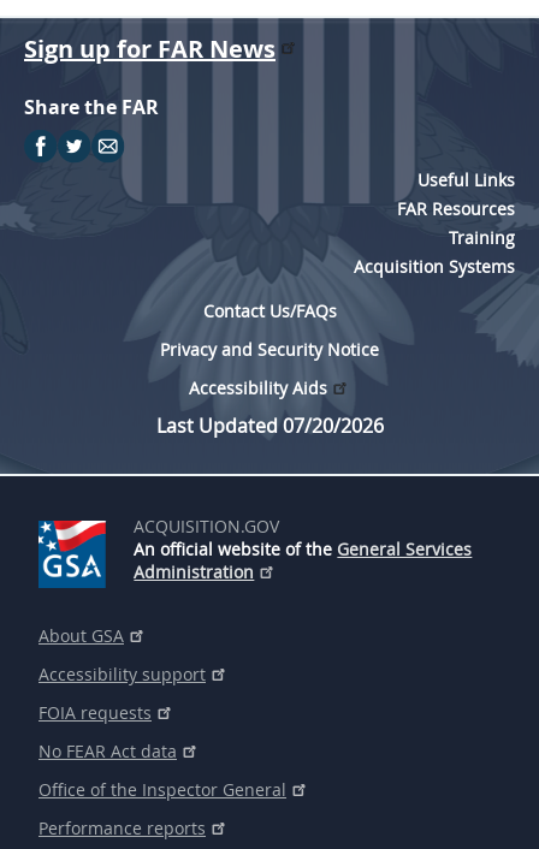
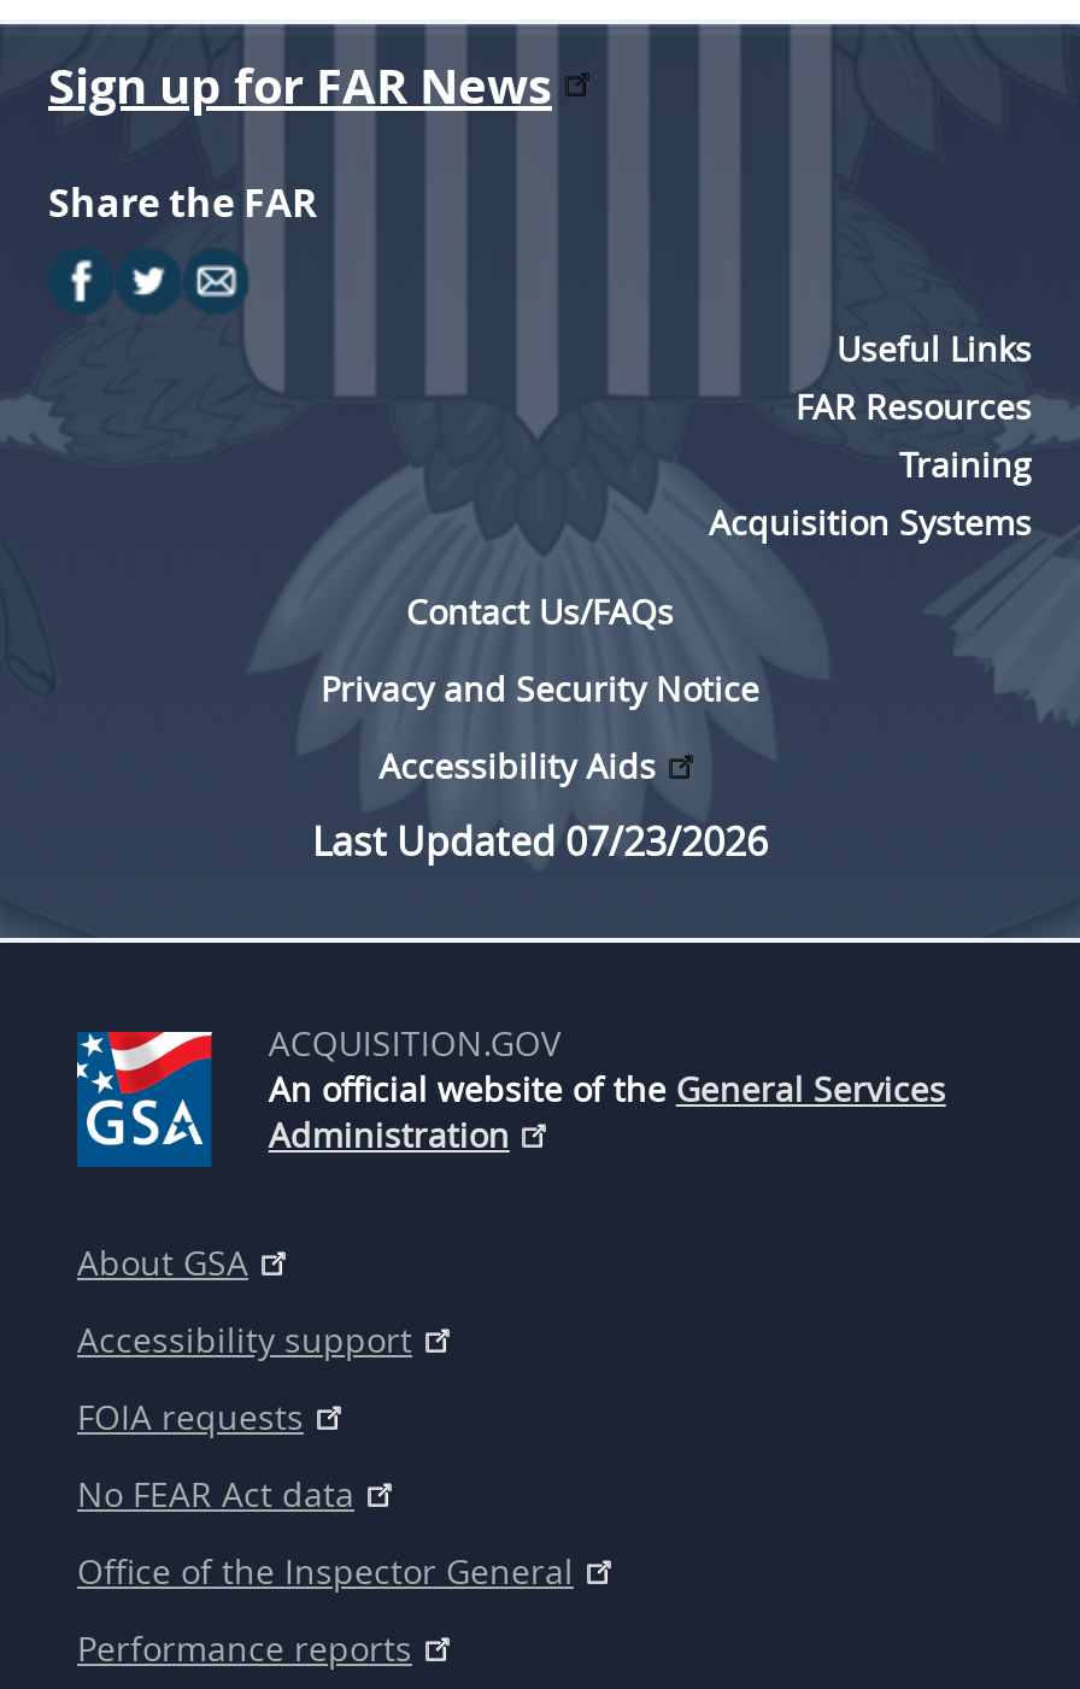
- Last Updated 07/20/2026
+ Last Updated 07/23/2026
